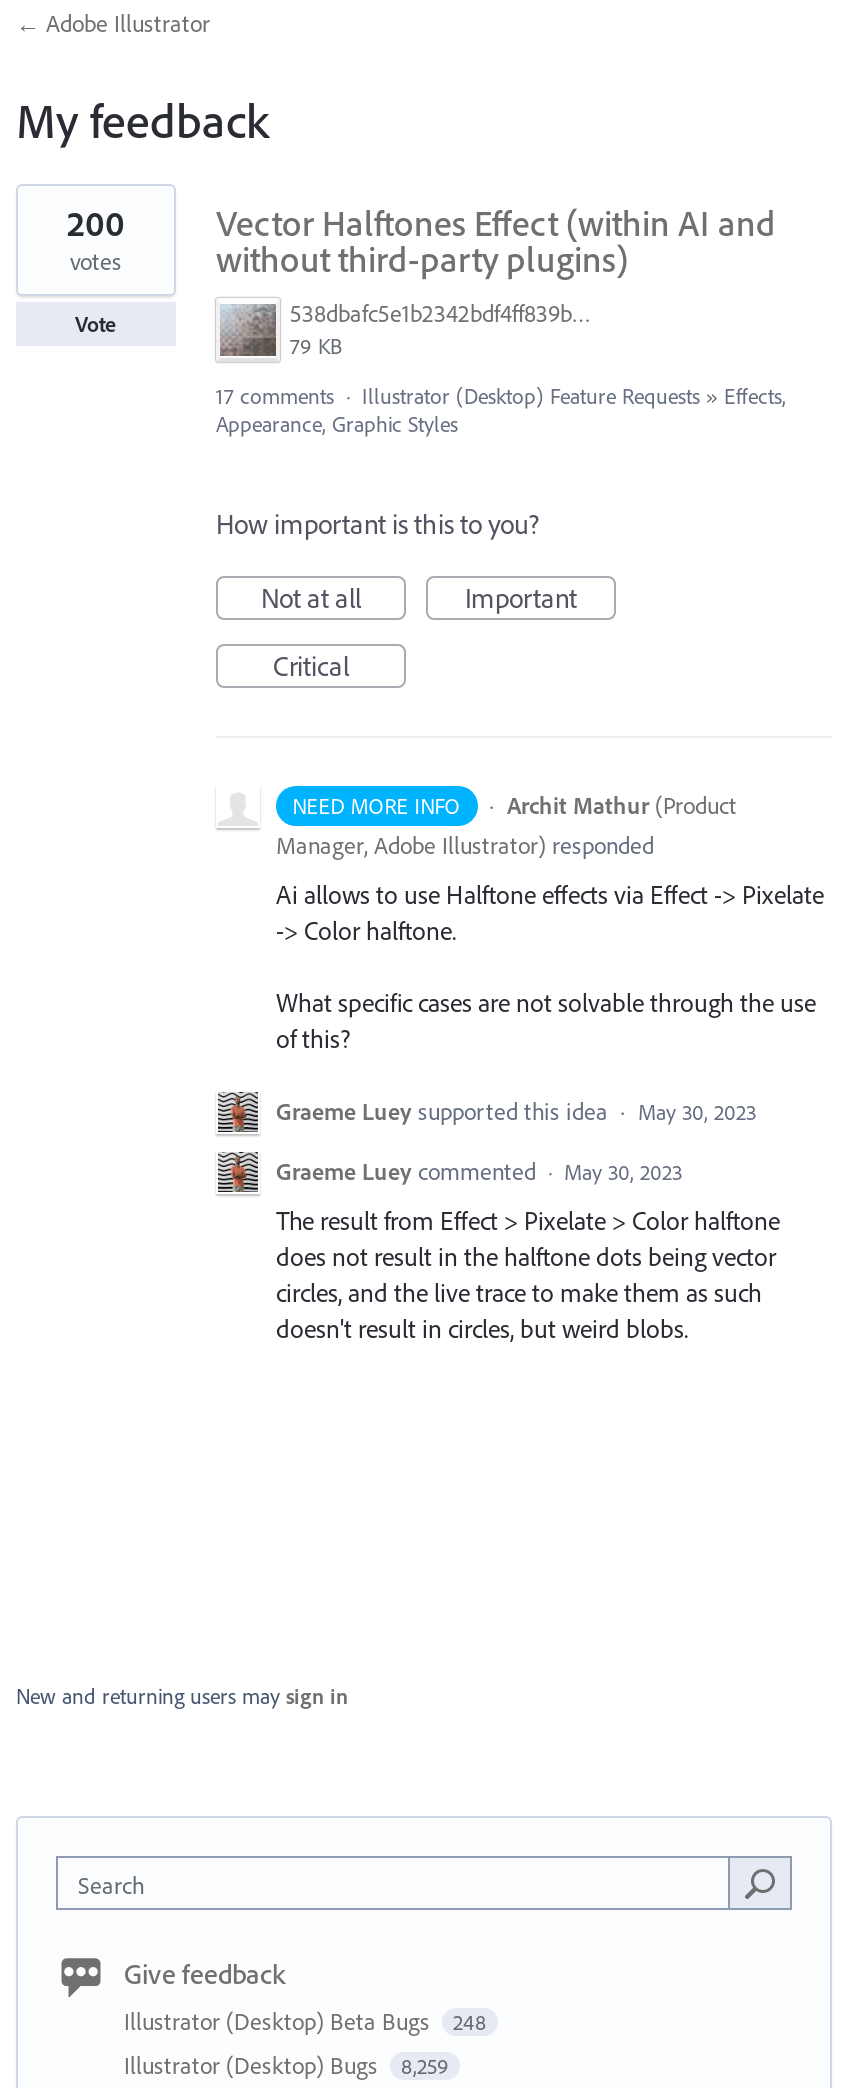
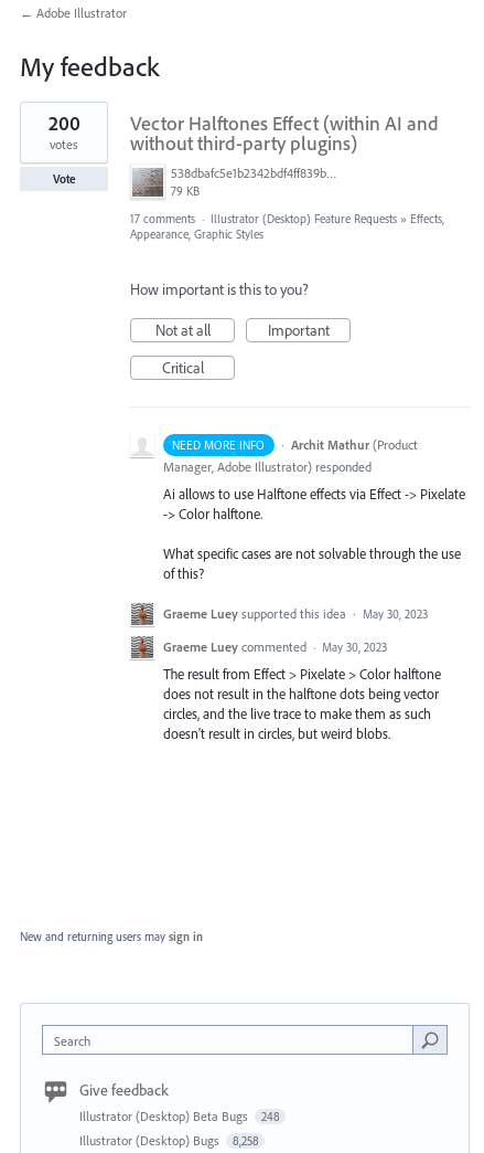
- Illustrator (Desktop) Bugs 8,259
+ Illustrator (Desktop) Bugs 8,258
